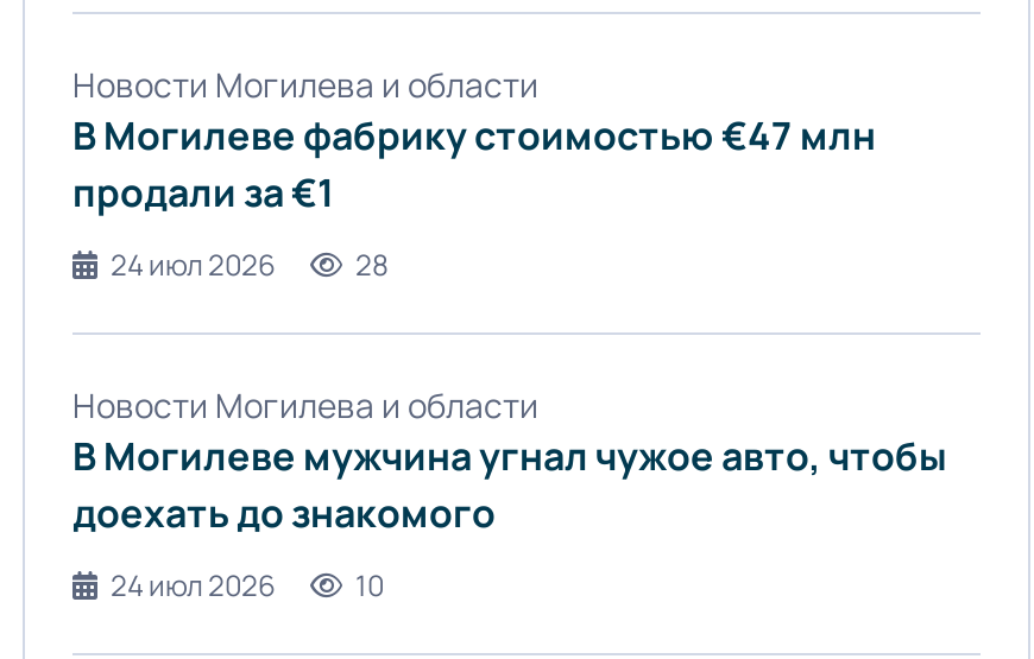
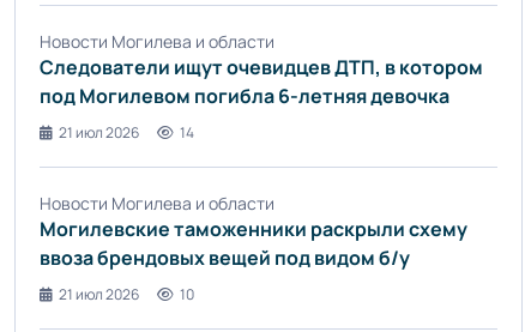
- В Могилеве фабрику стоимостью €47 млн
- продали за €1
+ Следователи ищут очевидцев ДТП, в котором
+ под Могилевом погибла 6-летняя девочка

- 24 июл 2026
- 28
+ 21 июл 2026
+ 14

- В Могилеве мужчина угнал чужое авто, чтобы
- доехать до знакомого
+ Могилевские таможенники раскрыли схему
+ ввоза брендовых вещей под видом б/у

- 24 июл 2026 10
+ 21 июл 2026 10
